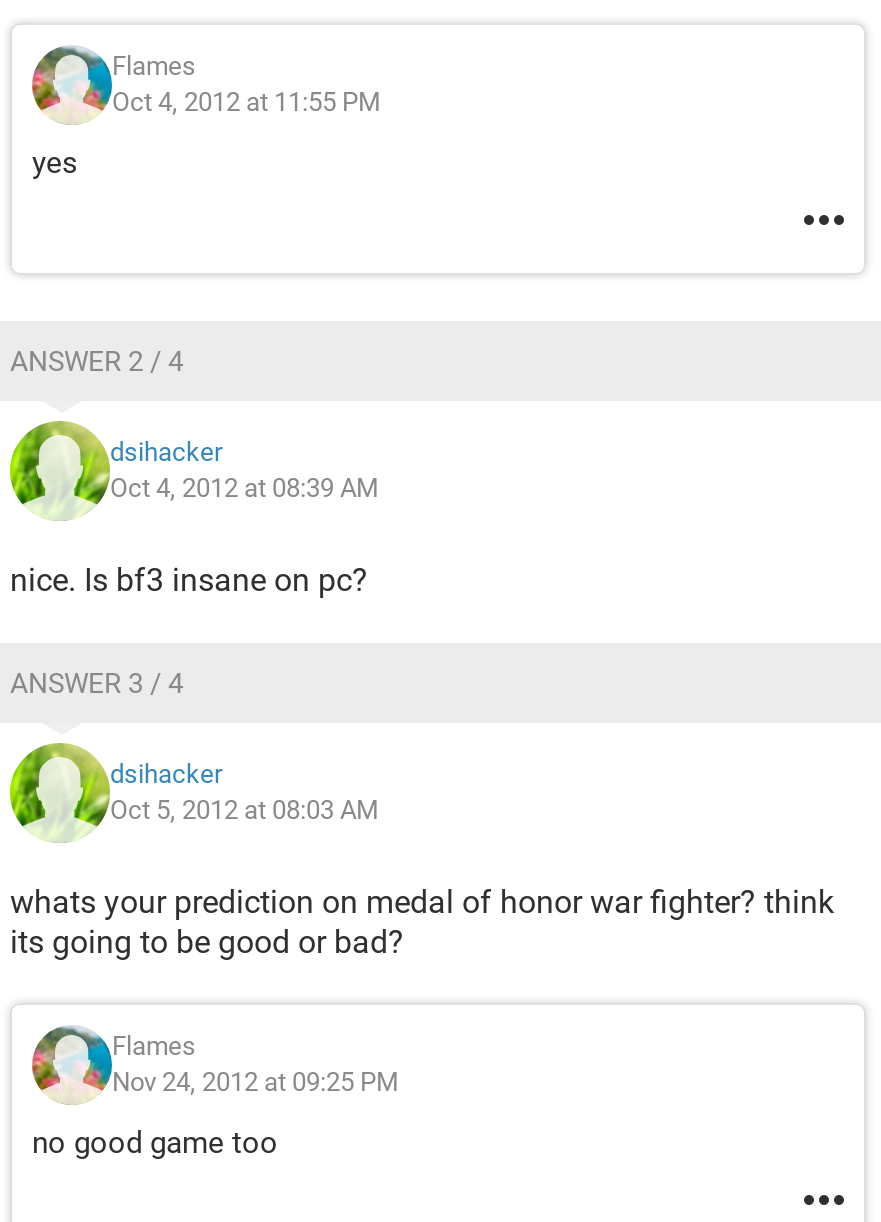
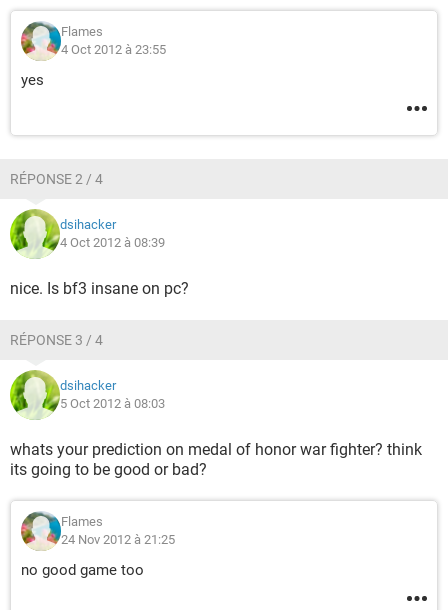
- Oct 4, 2012 at 11:55 PM
+ 4 Oct 2012 à 23:55

- ANSWER 2 / 4
+ RÉPONSE 2 / 4

- Oct 4, 2012 at 08:39 AM
+ 4 Oct 2012 à 08:39

- ANSWER 3 / 4
+ RÉPONSE 3 / 4

- Oct 5, 2012 at 08:03 AM
+ 5 Oct 2012 à 08:03

- Nov 24, 2012 at 09:25 PM
+ 24 Nov 2012 à 21:25
